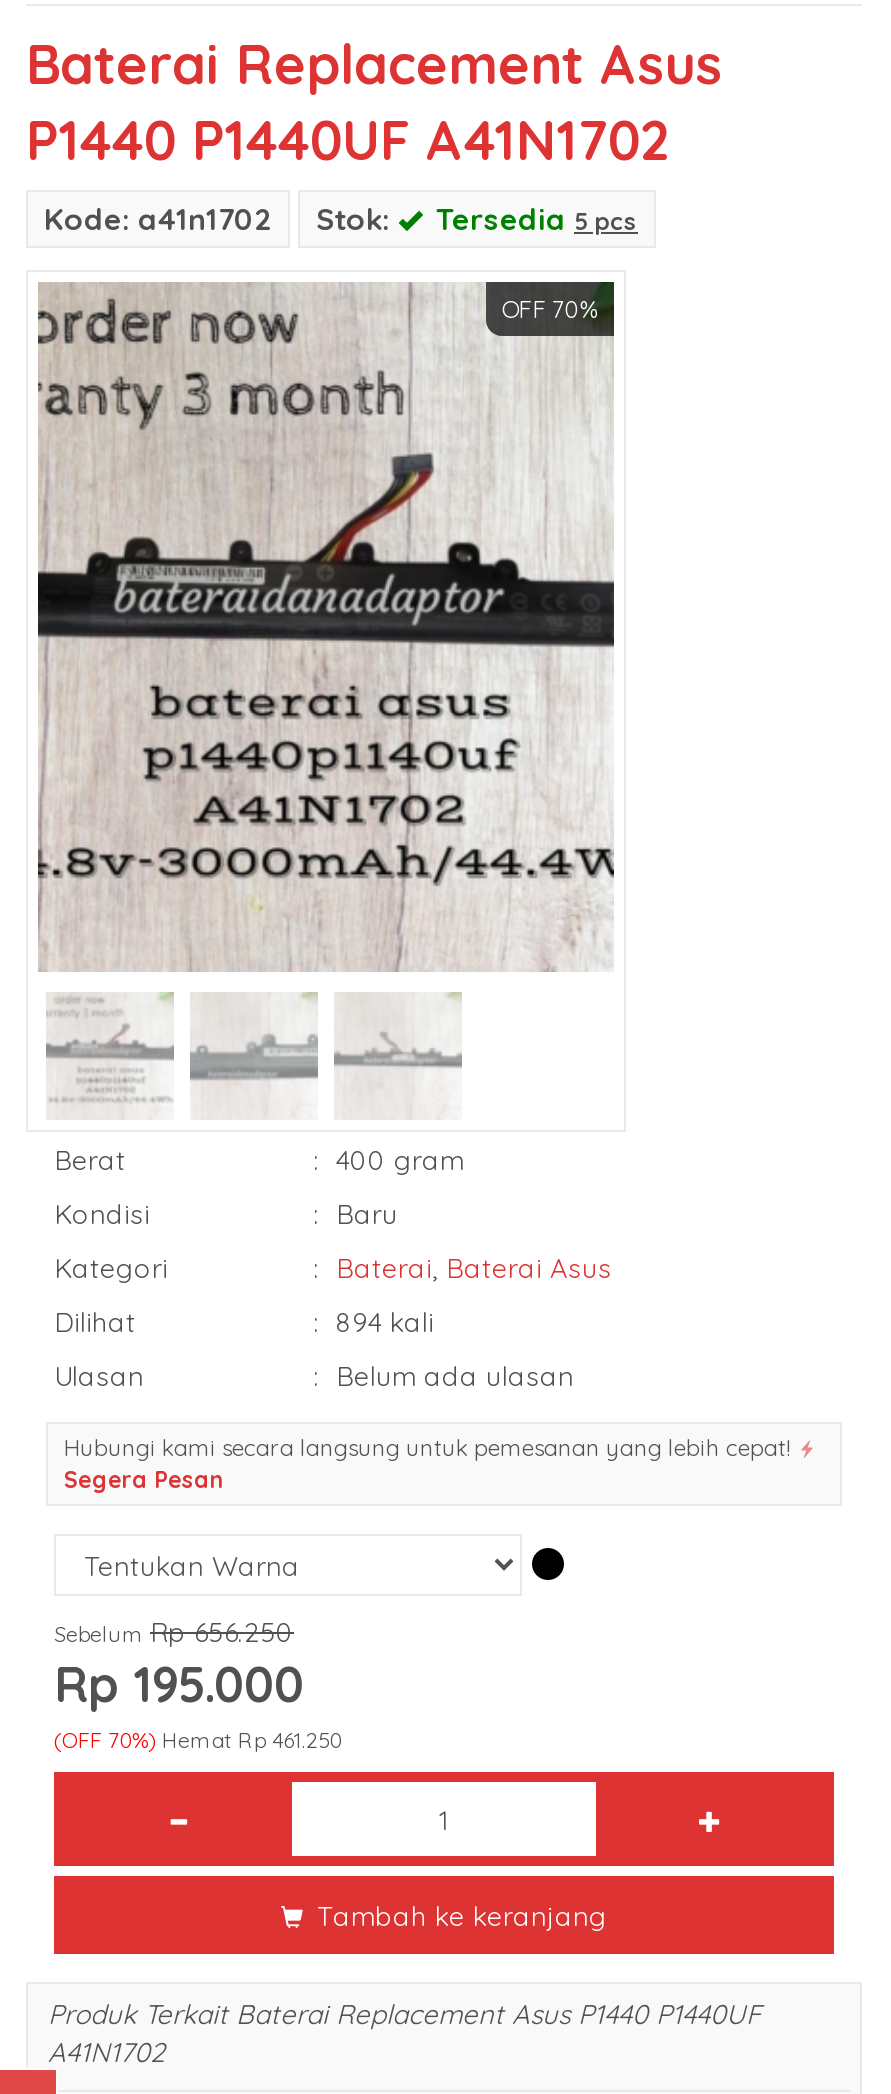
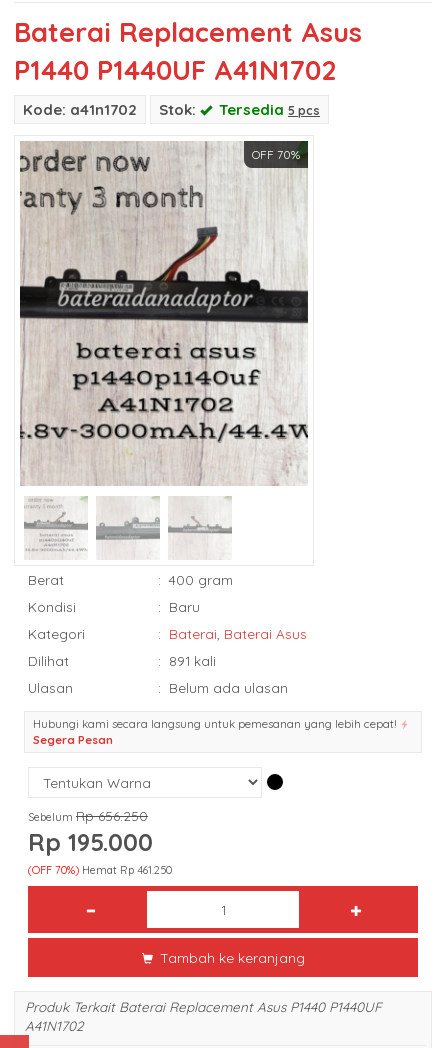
- : 894 kali
+ : 891 kali
